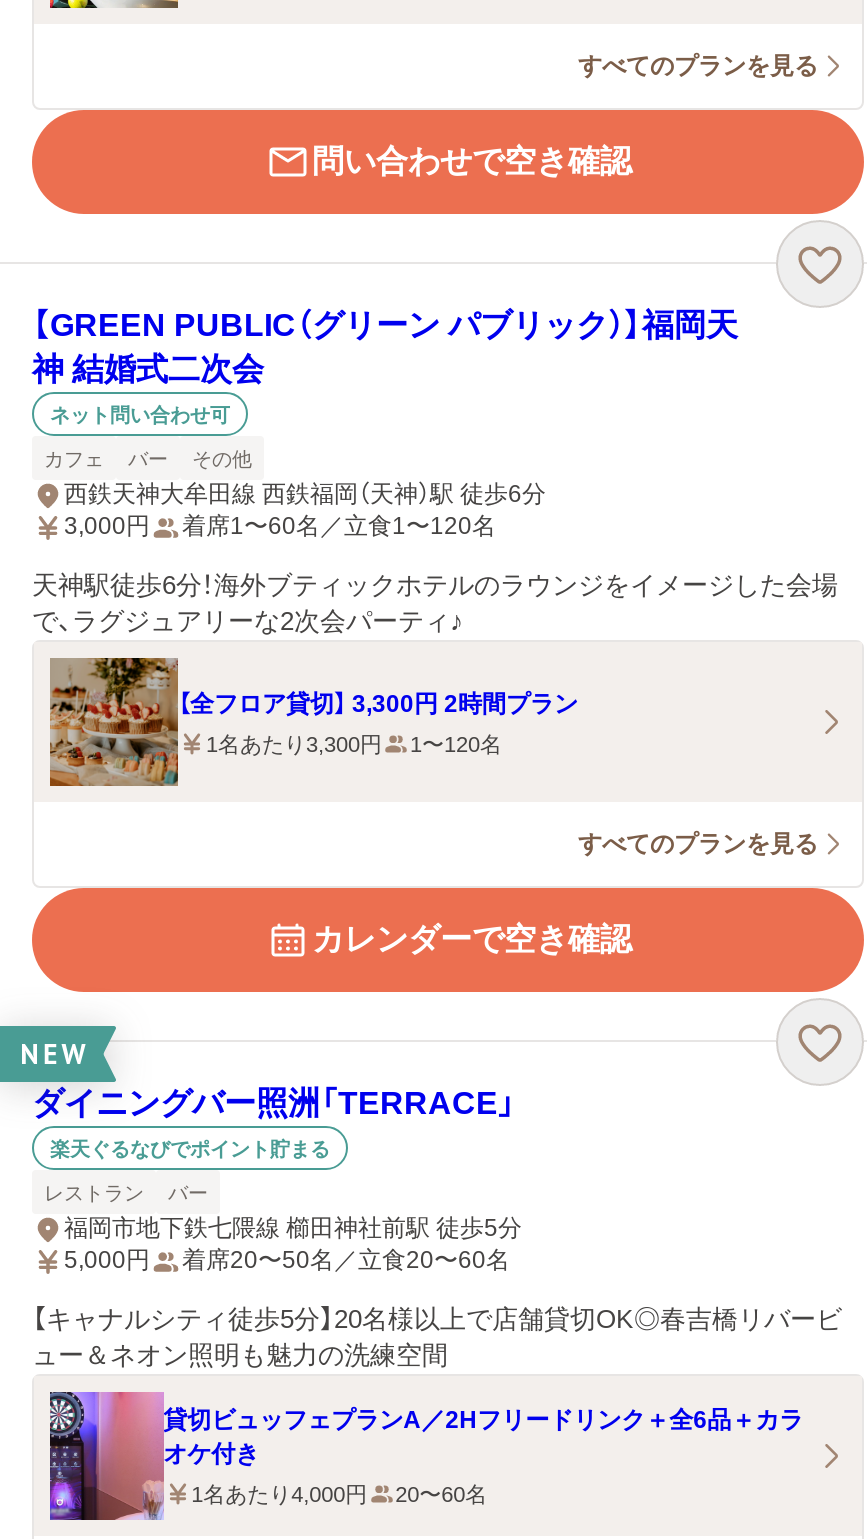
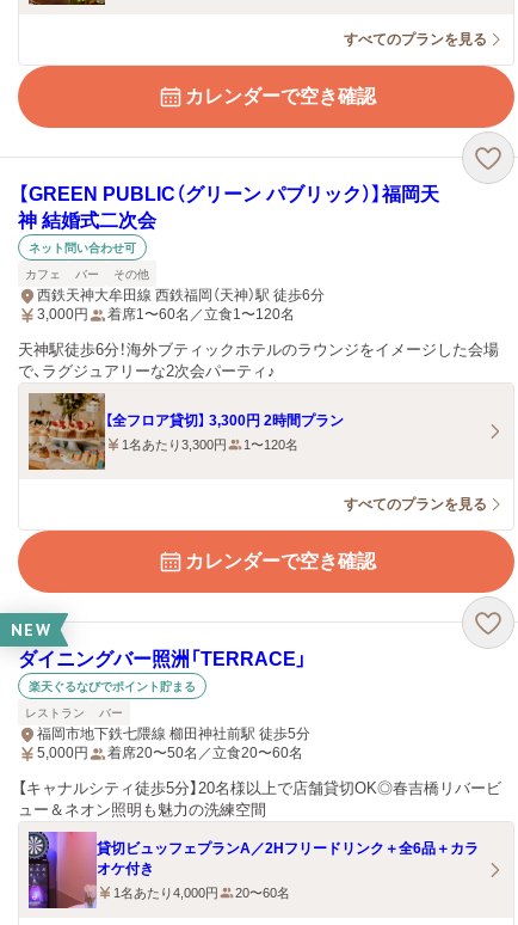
- 問い合わせで空き確認
+ カレンダーで空き確認
